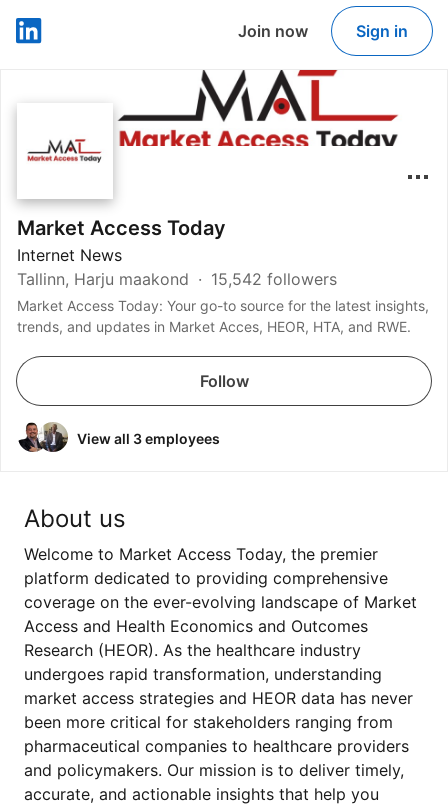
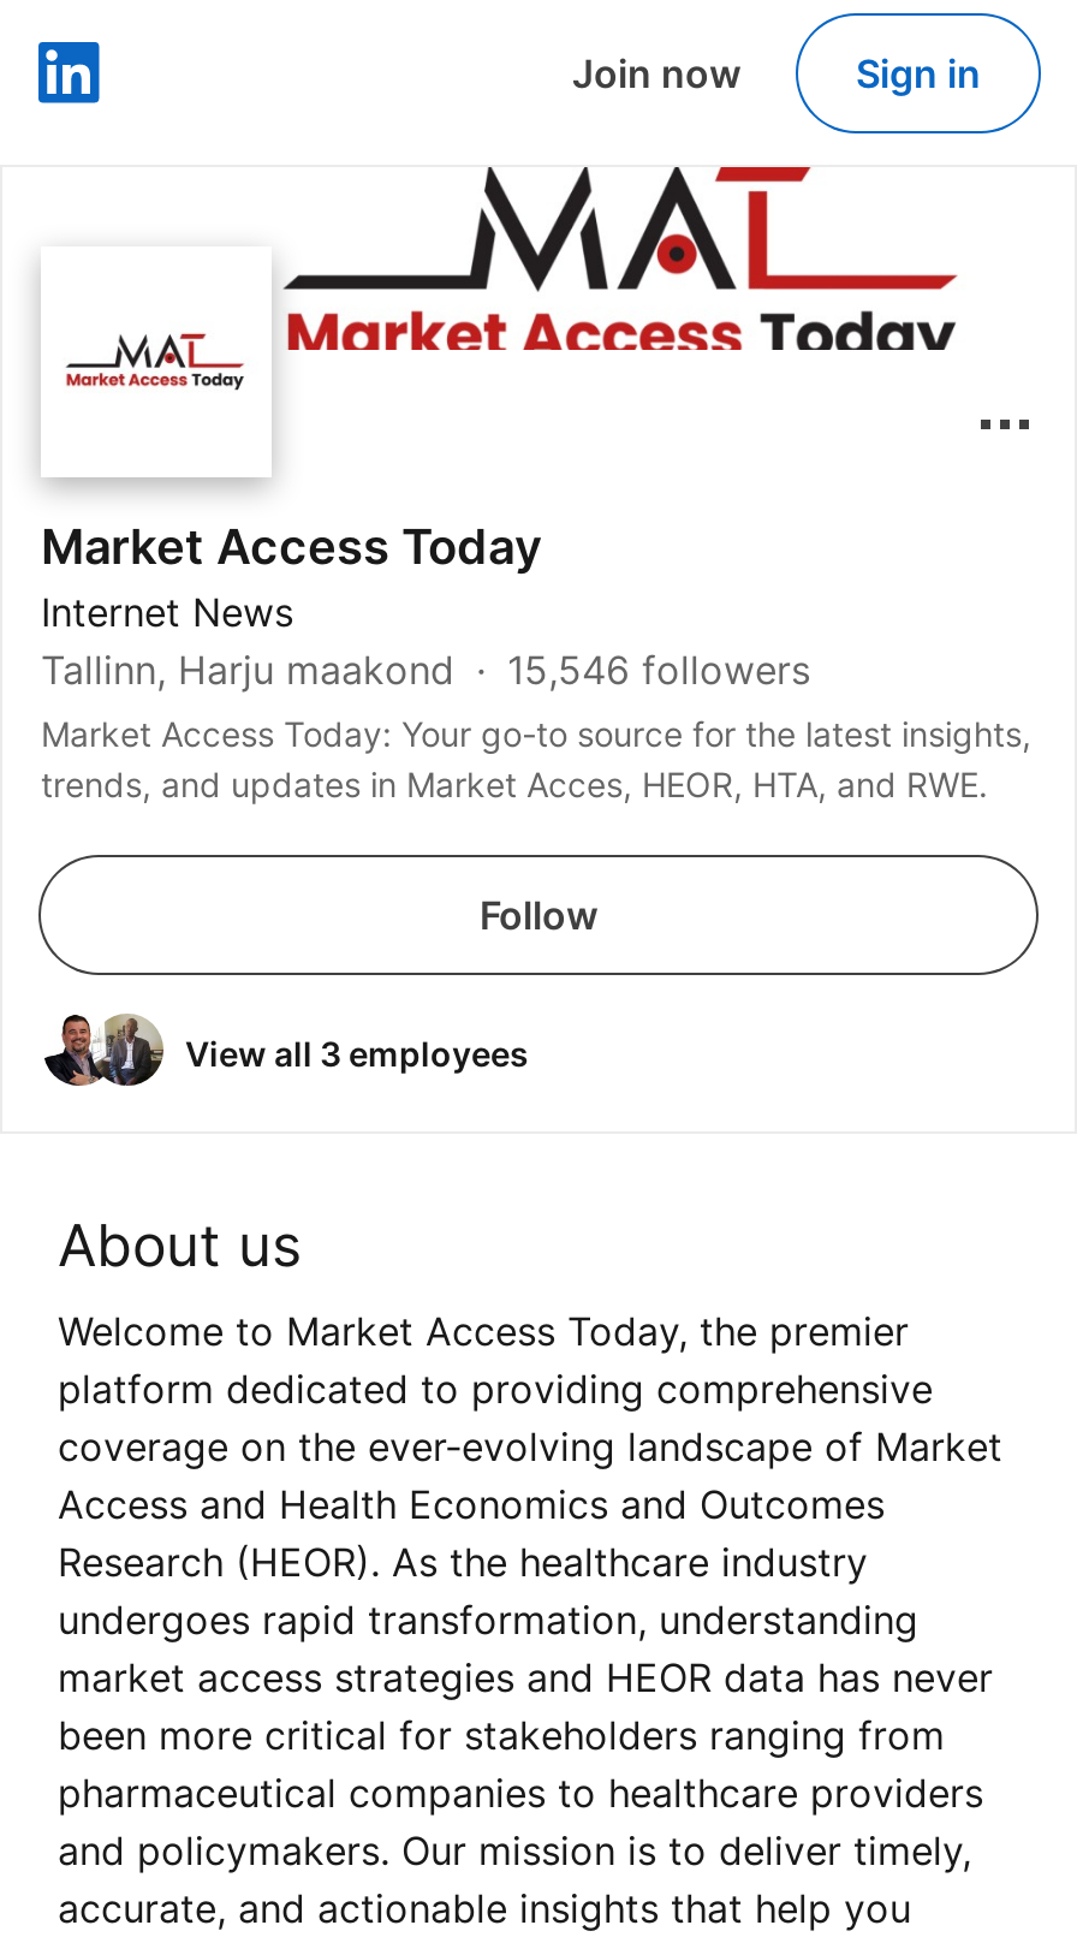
- Tallinn, Harju maakond 15,542 followers
+ Tallinn, Harju maakond 15,546 followers
